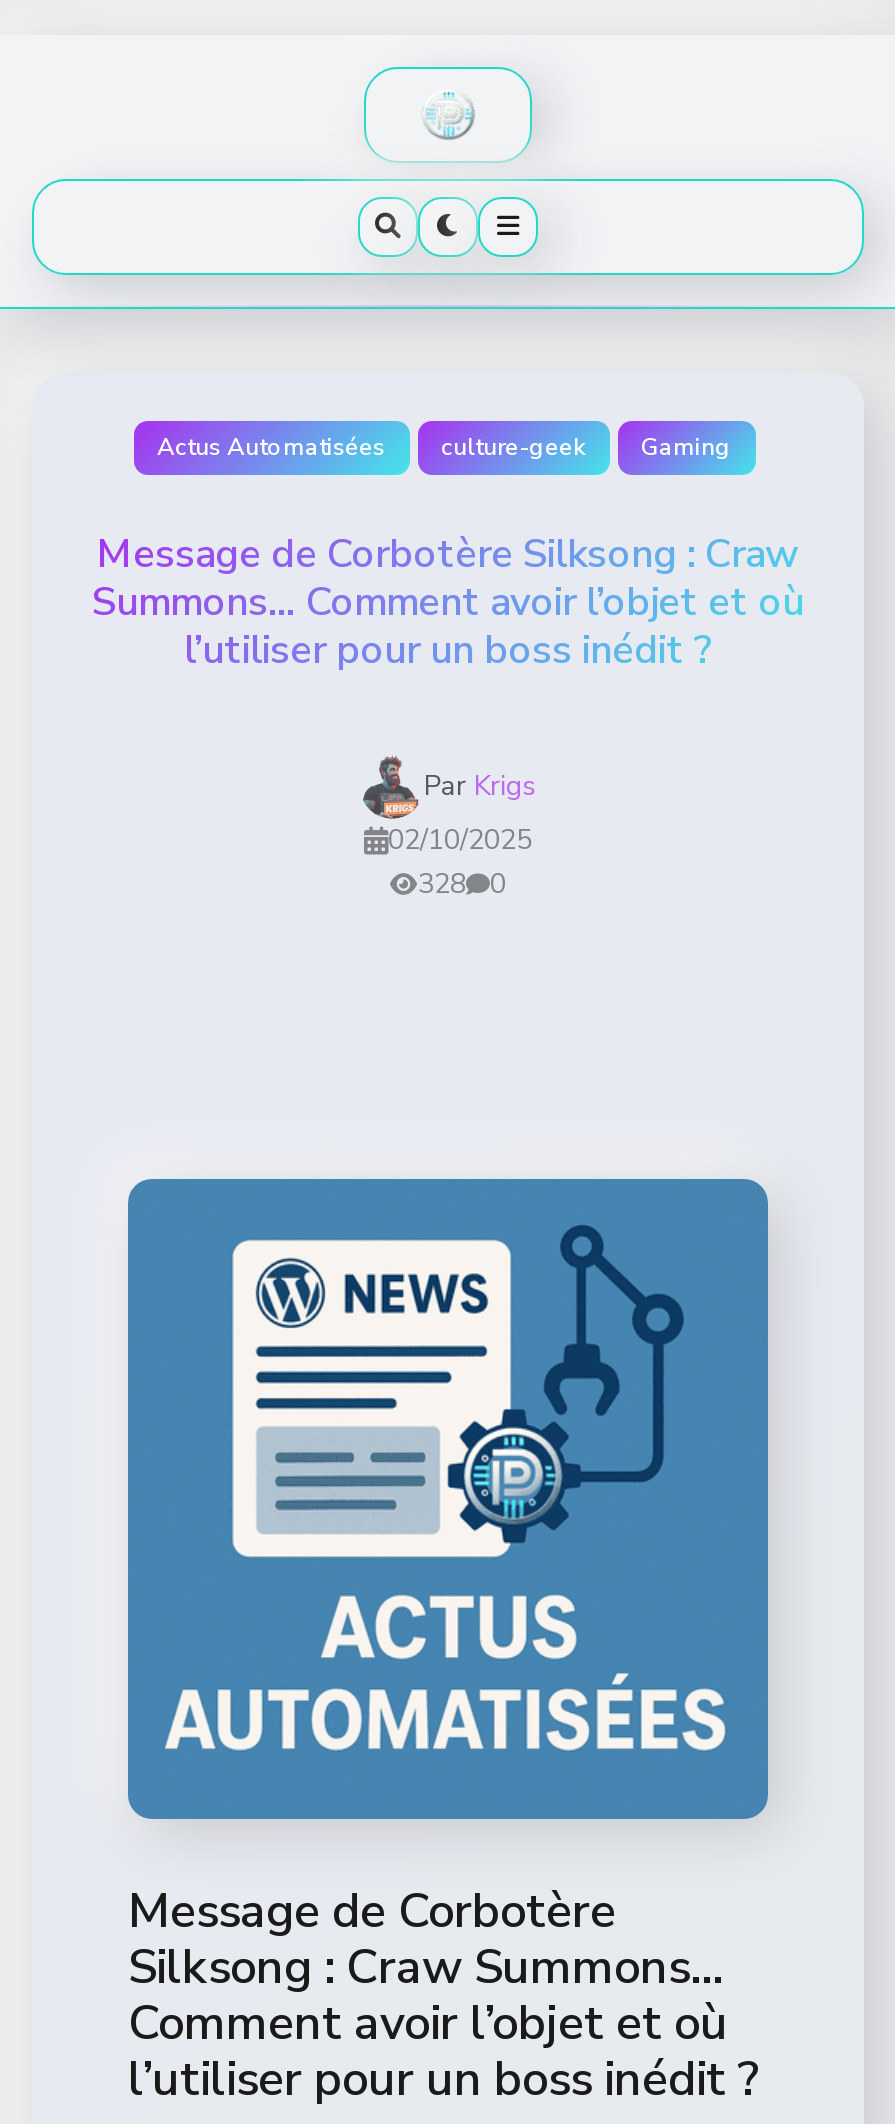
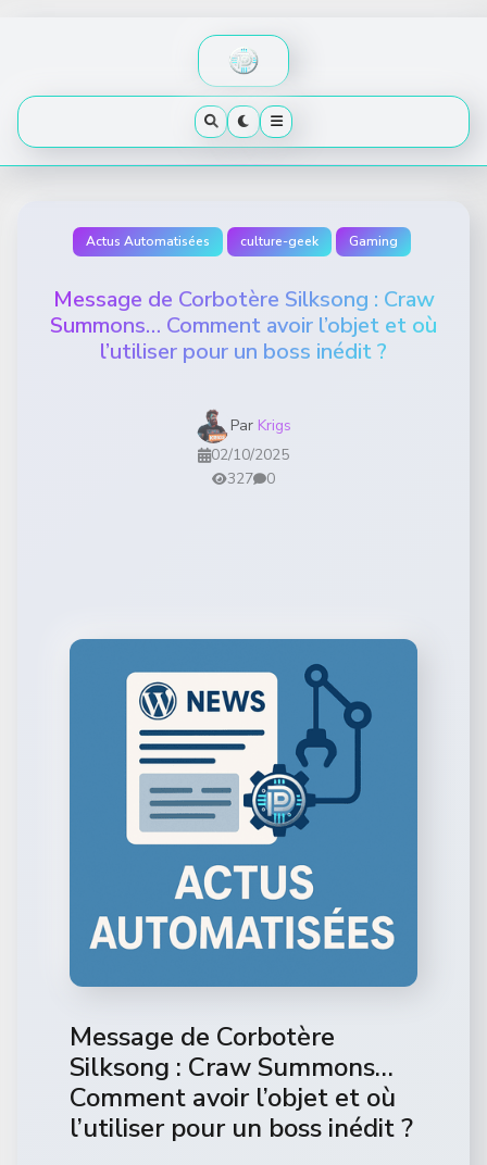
- 328 0
+ 327 0
